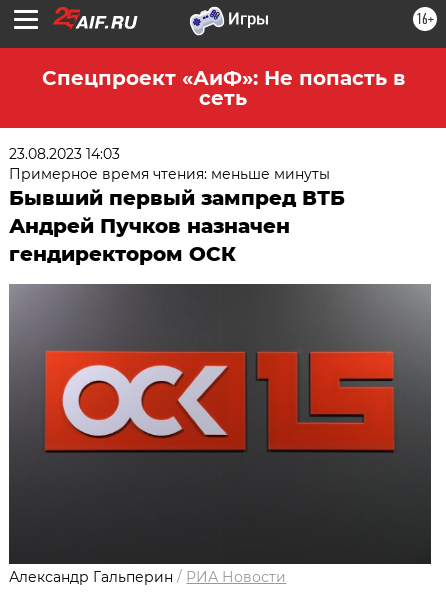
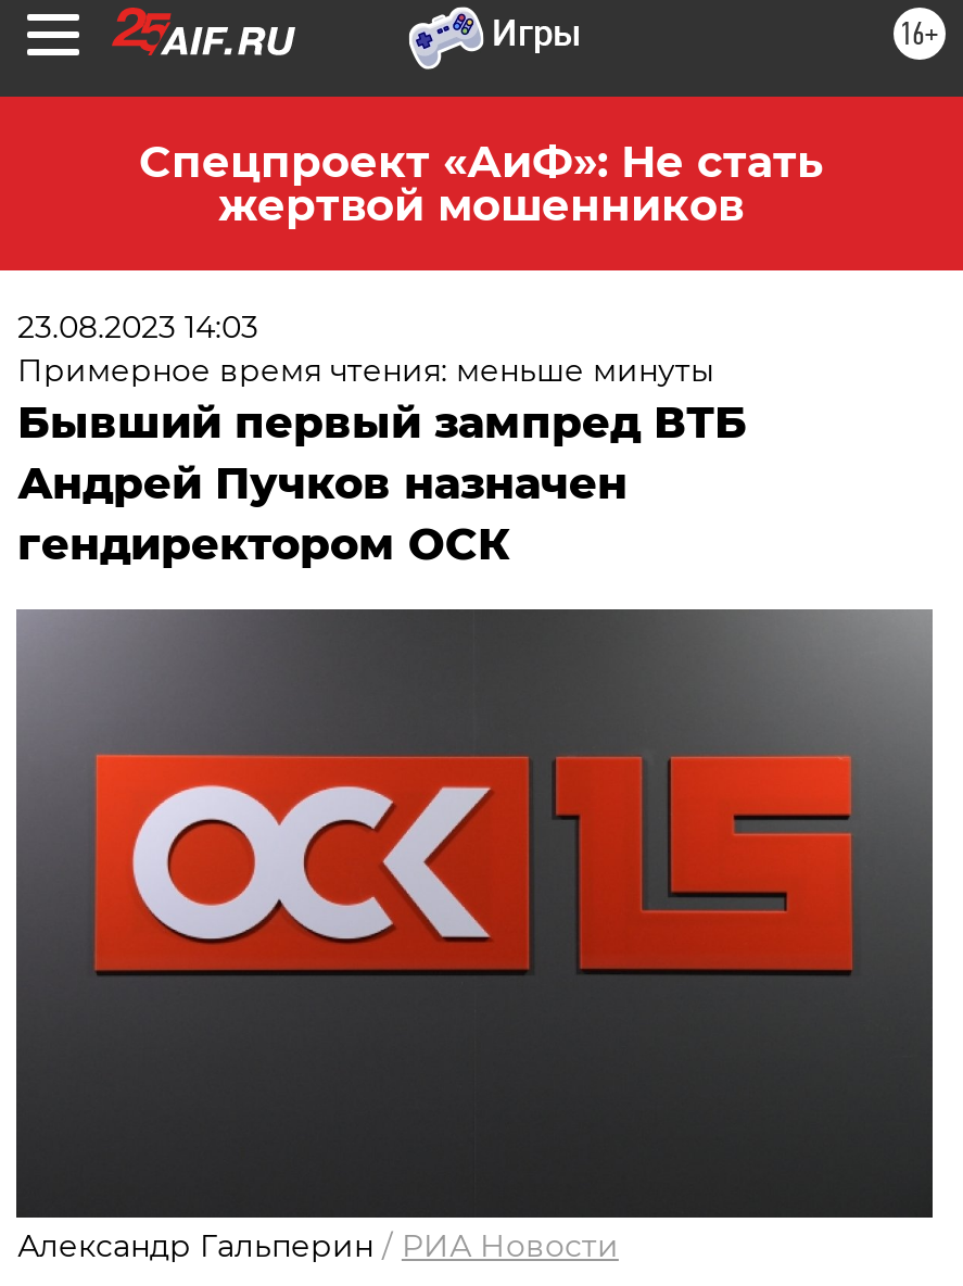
- Спецпроект «АиФ»: Не попасть в
- сеть
+ Спецпроект «АиФ»: Не стать
+ жертвой мошенников
